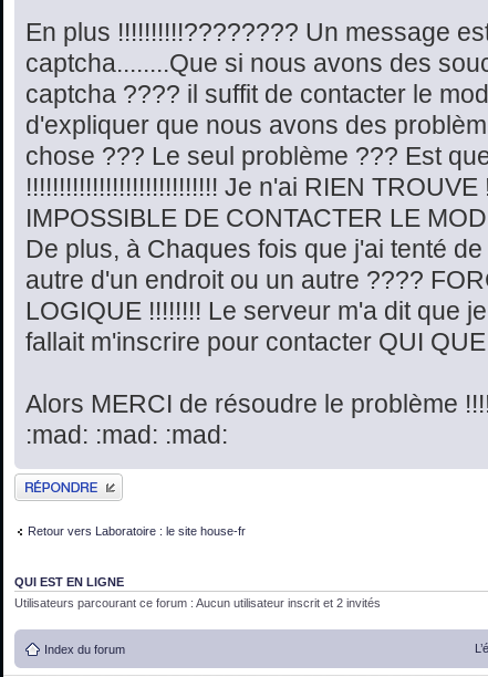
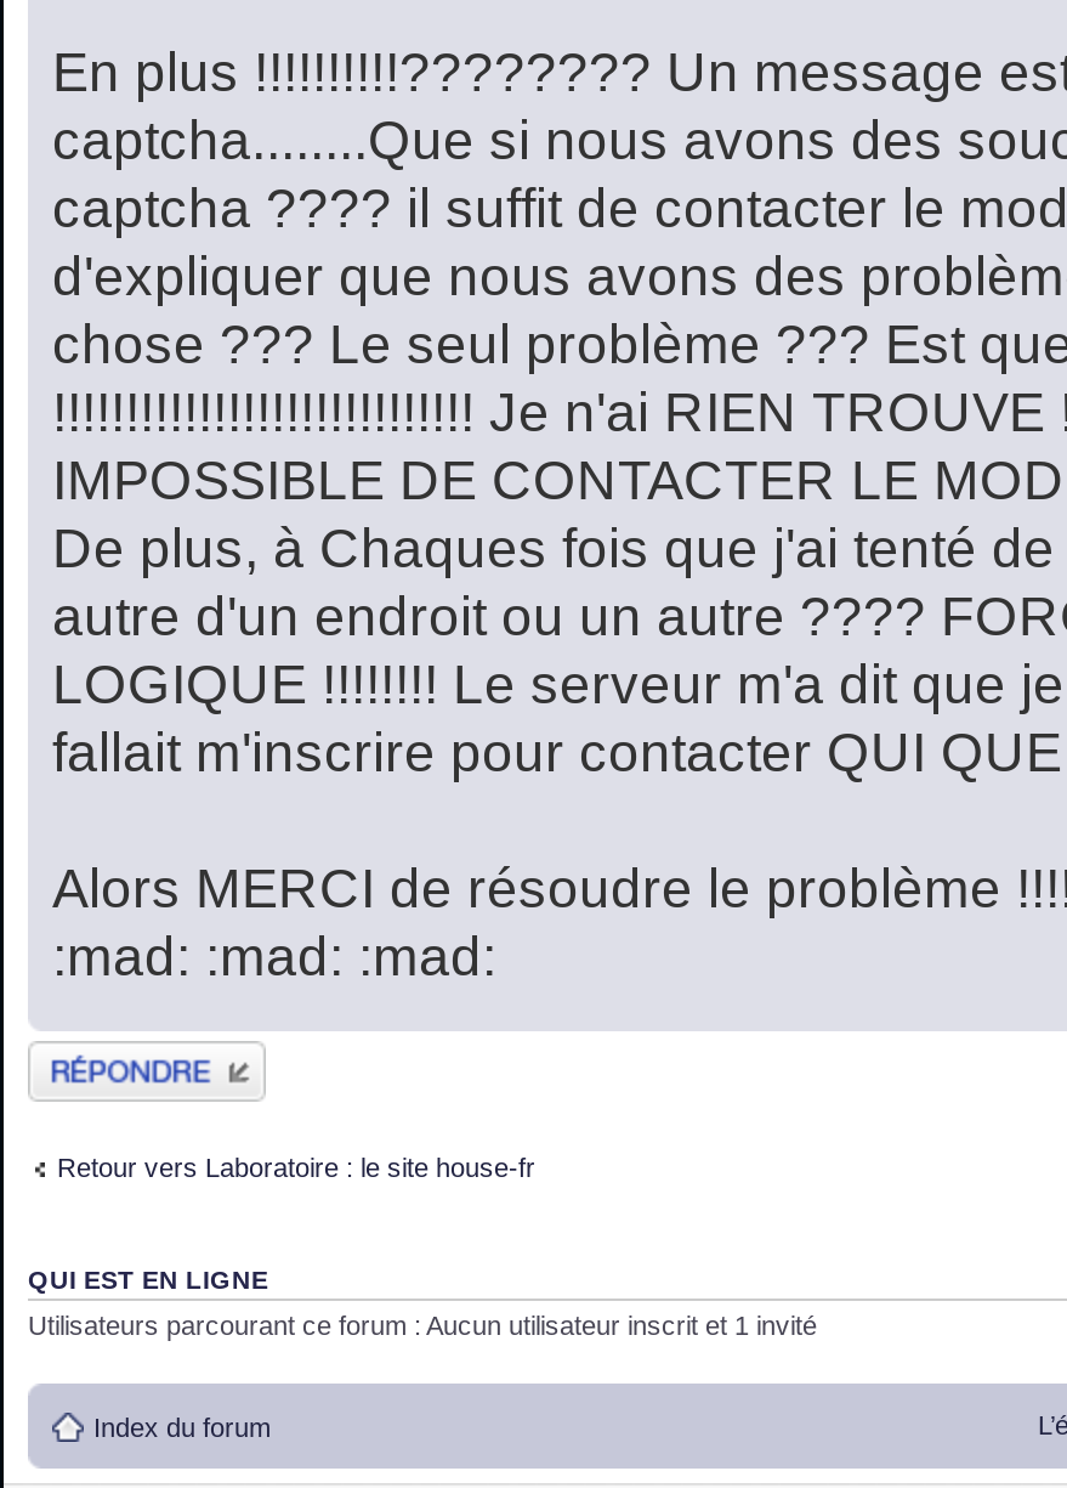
- Utilisateurs parcourant ce forum : Aucun utilisateur inscrit et 2 invités
+ Utilisateurs parcourant ce forum : Aucun utilisateur inscrit et 1 invité
